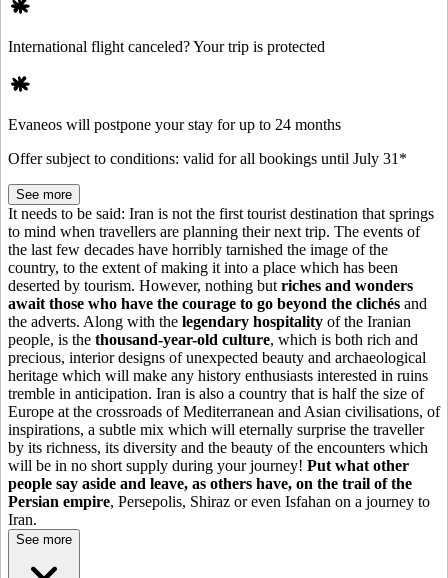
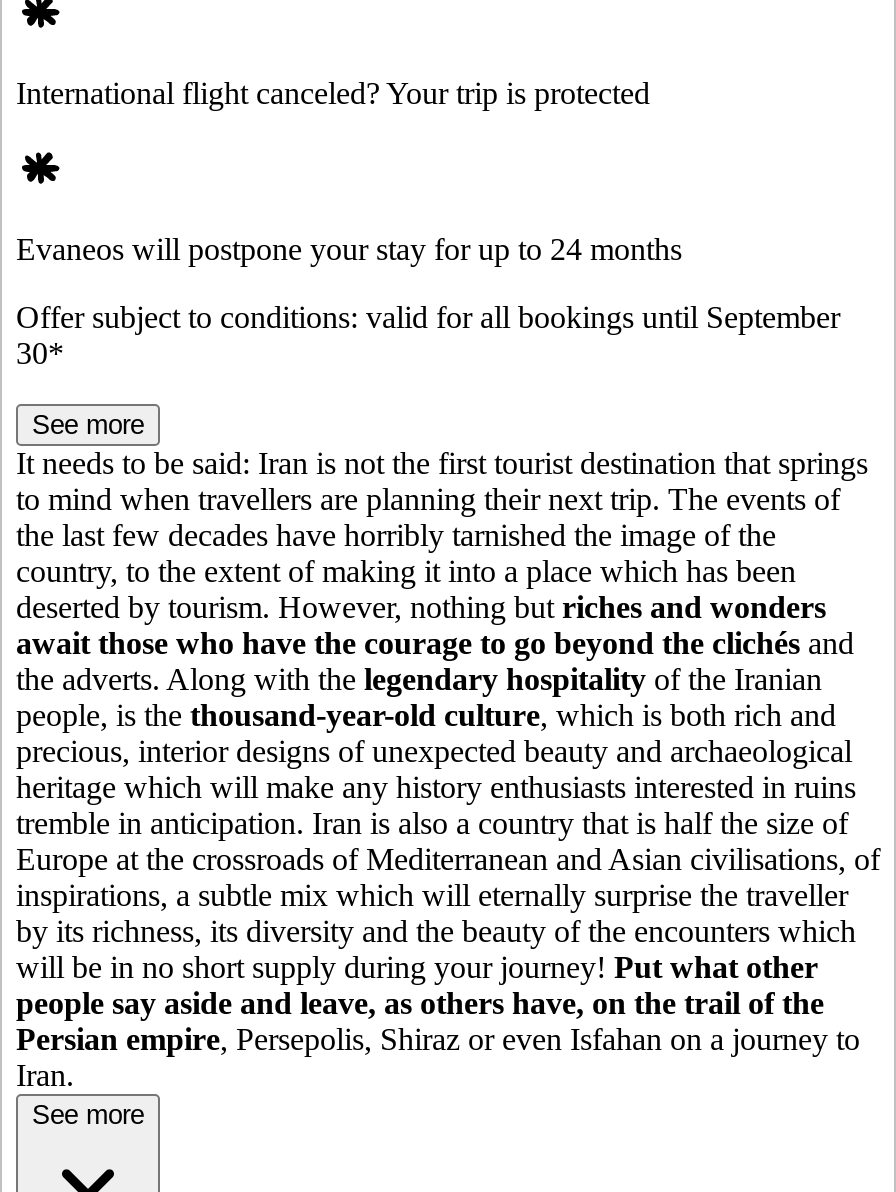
- Offer subject to conditions: valid for all bookings until July 31*
+ Offer subject to conditions: valid for all bookings until September
+ 30*
